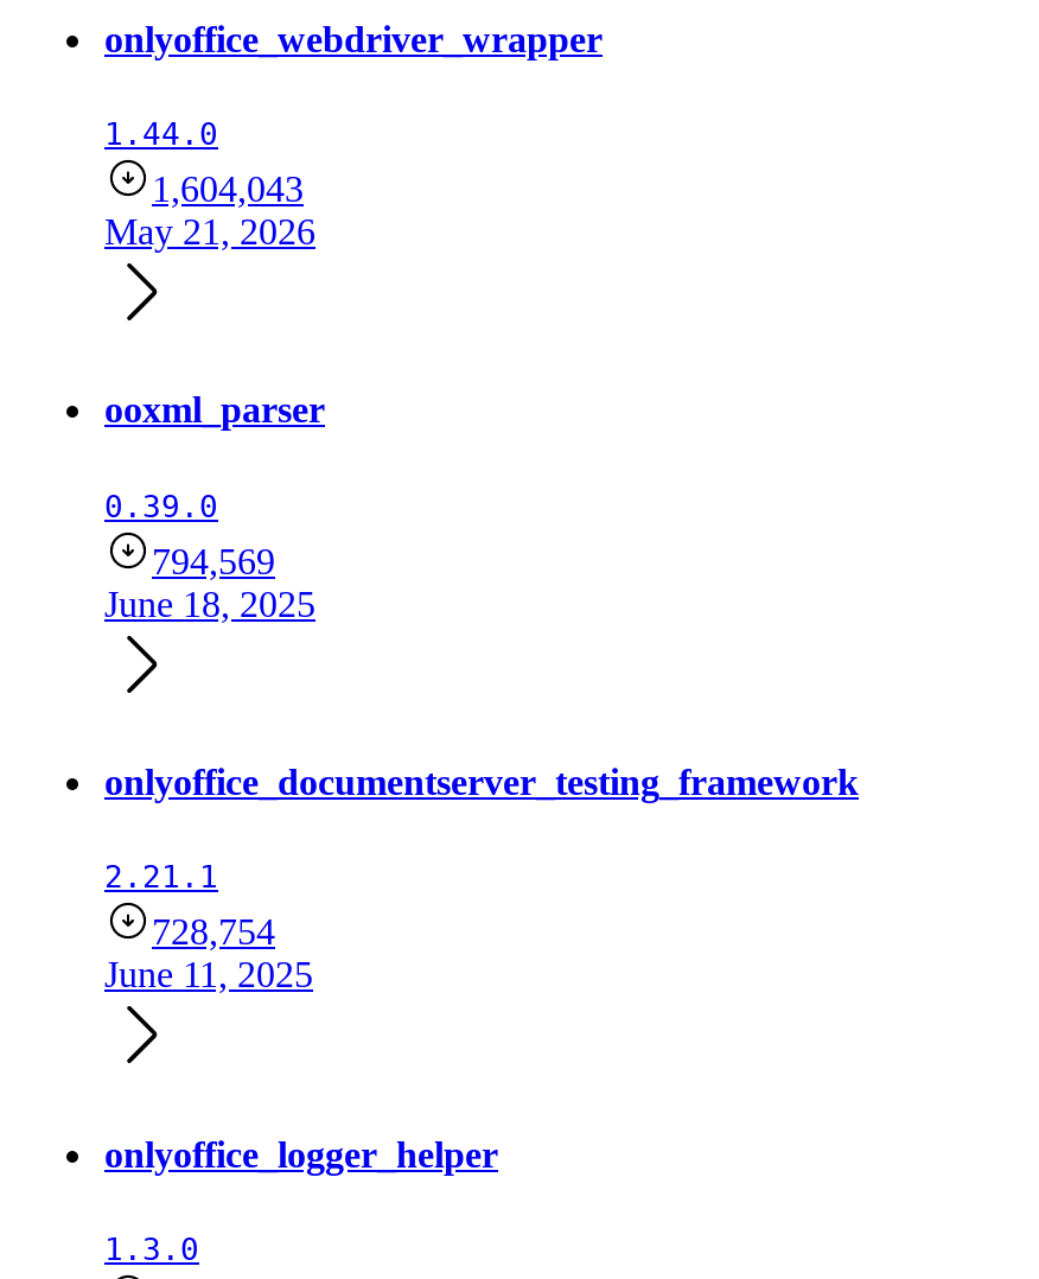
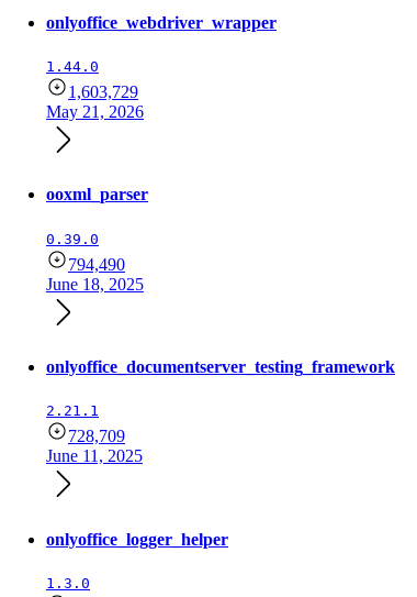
- 1,604,043
+ 1,603,729

- 794,569
+ 794,490

- 728,754
+ 728,709
